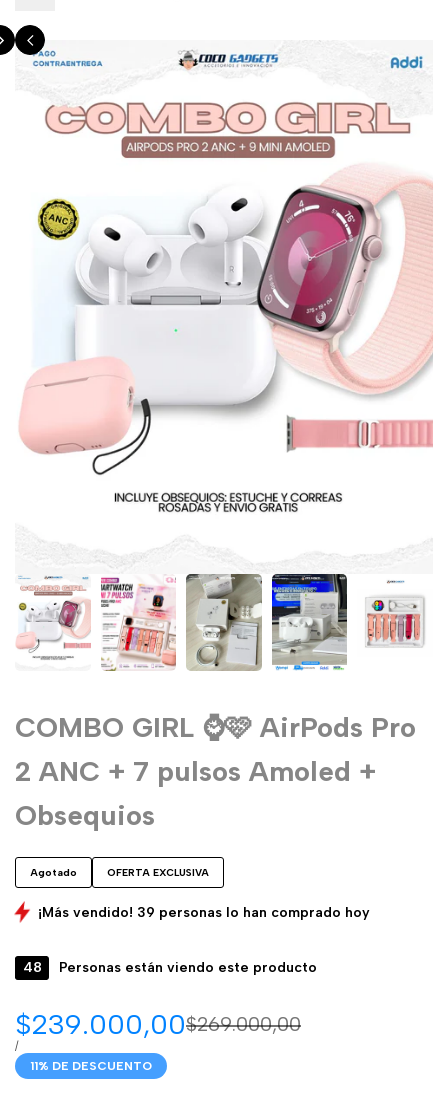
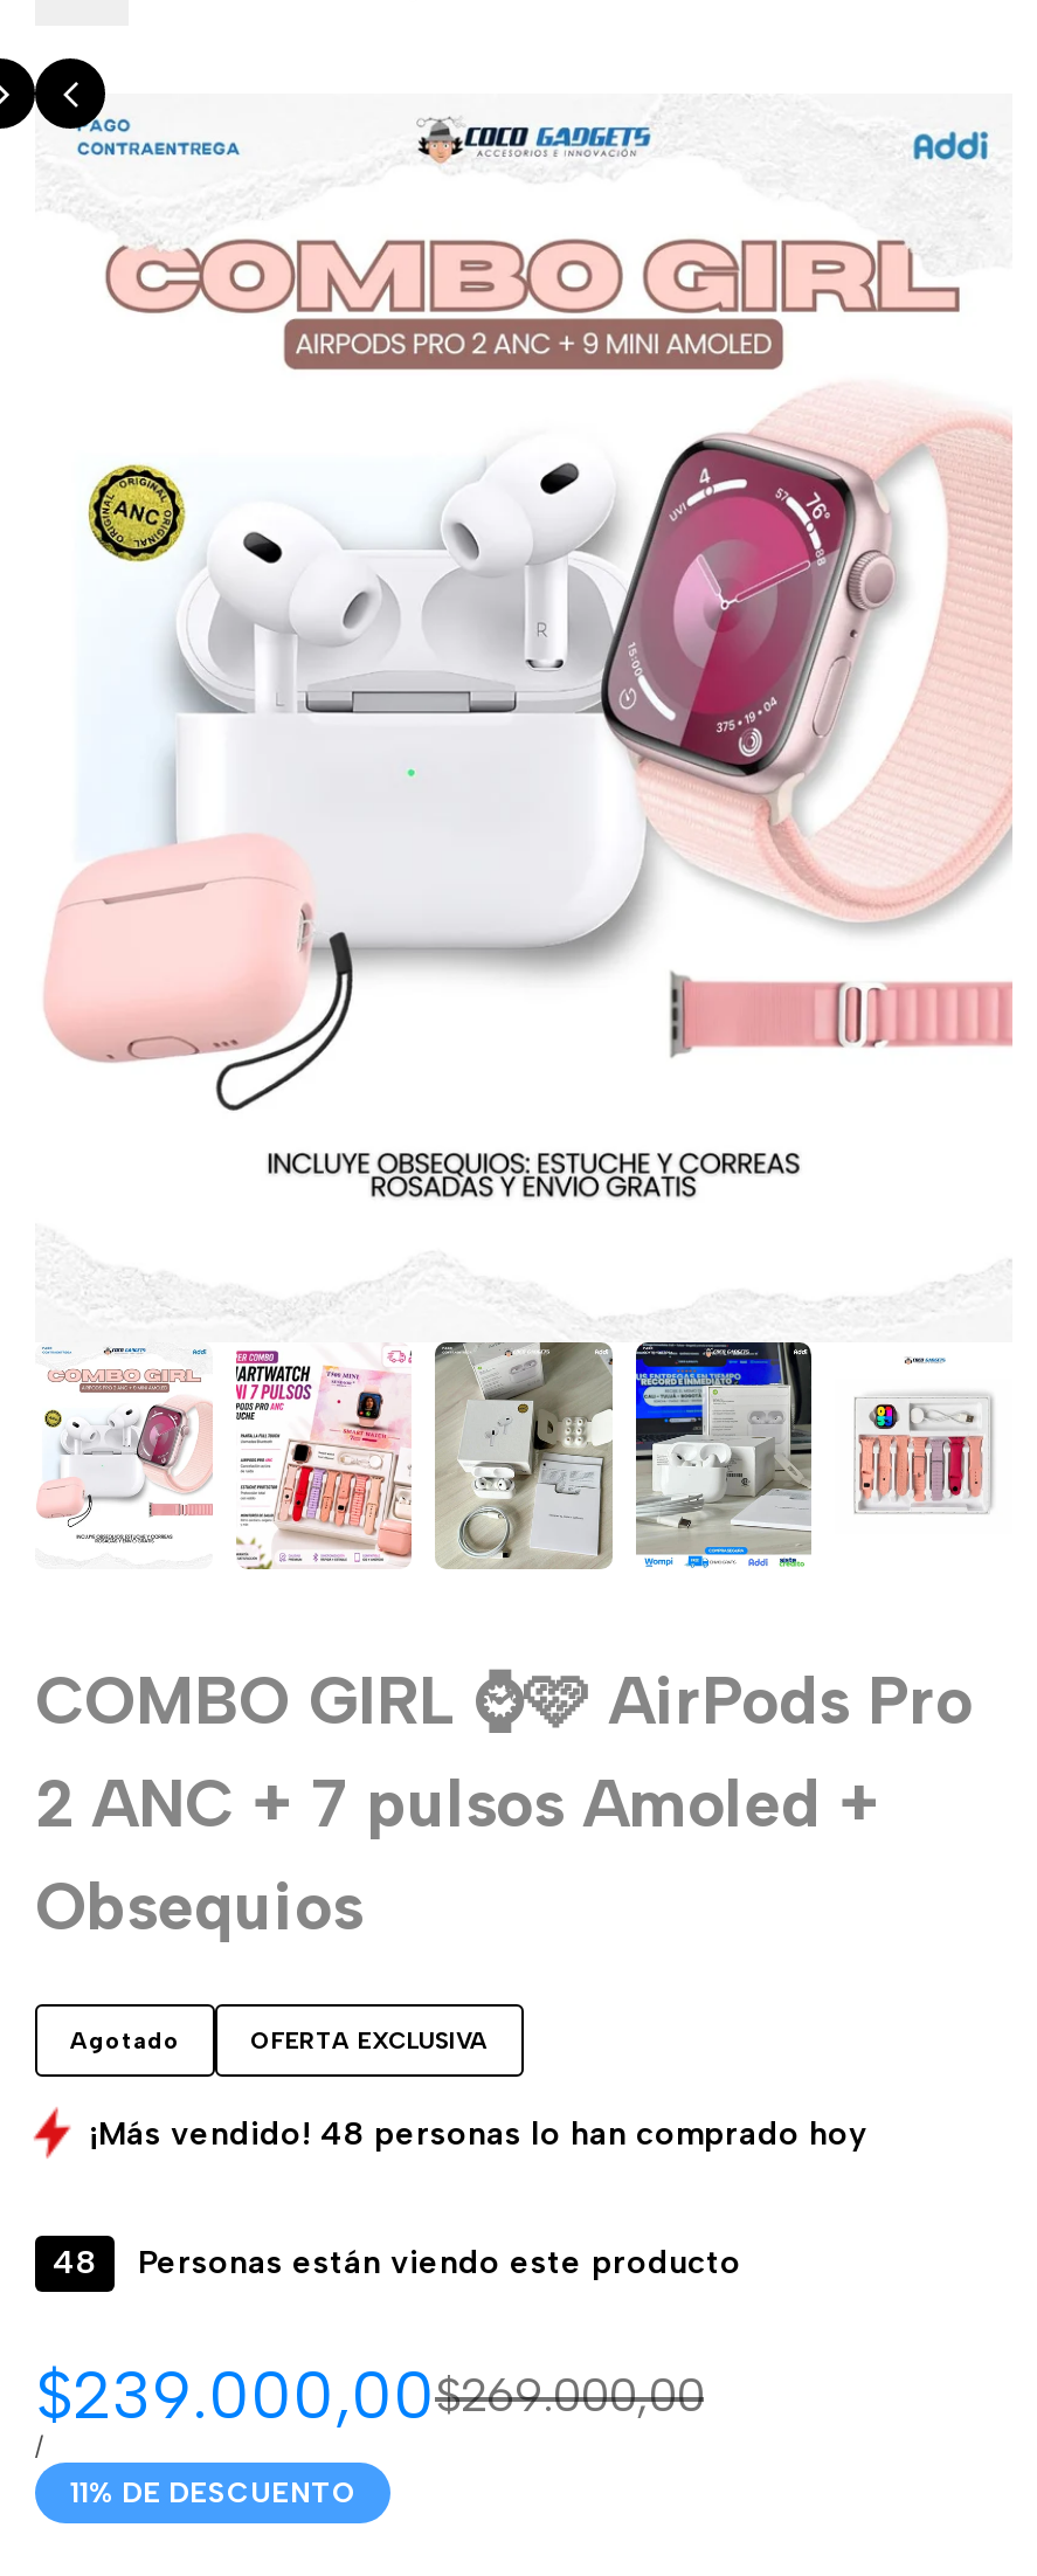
- ¡Más vendido! 39 personas lo han comprado hoy
+ ¡Más vendido! 48 personas lo han comprado hoy
